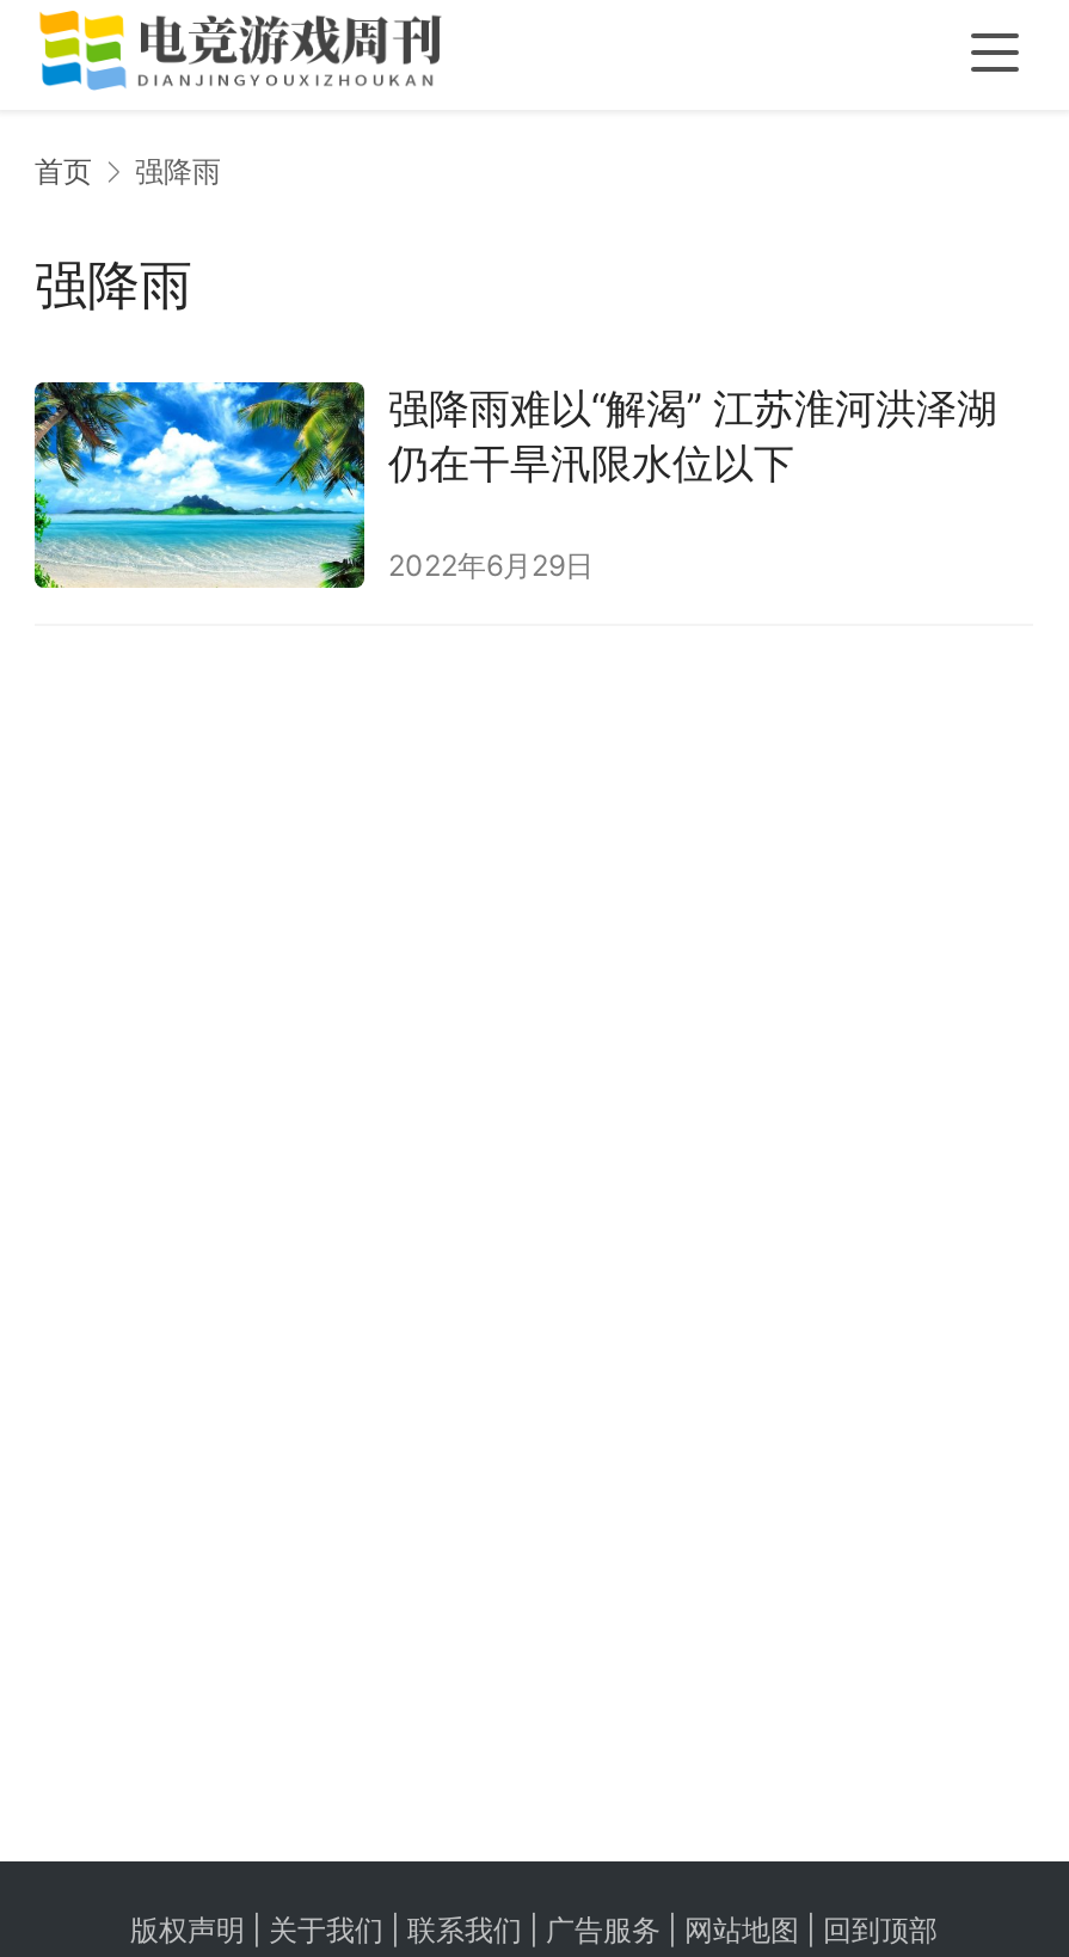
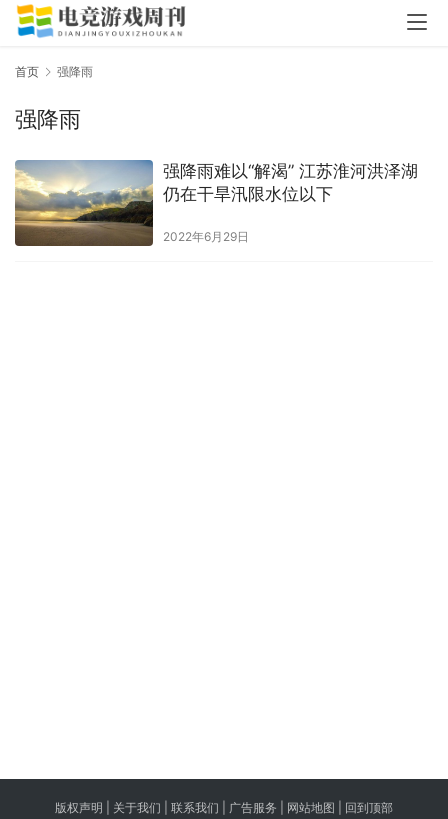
- [image]
+ [image]
